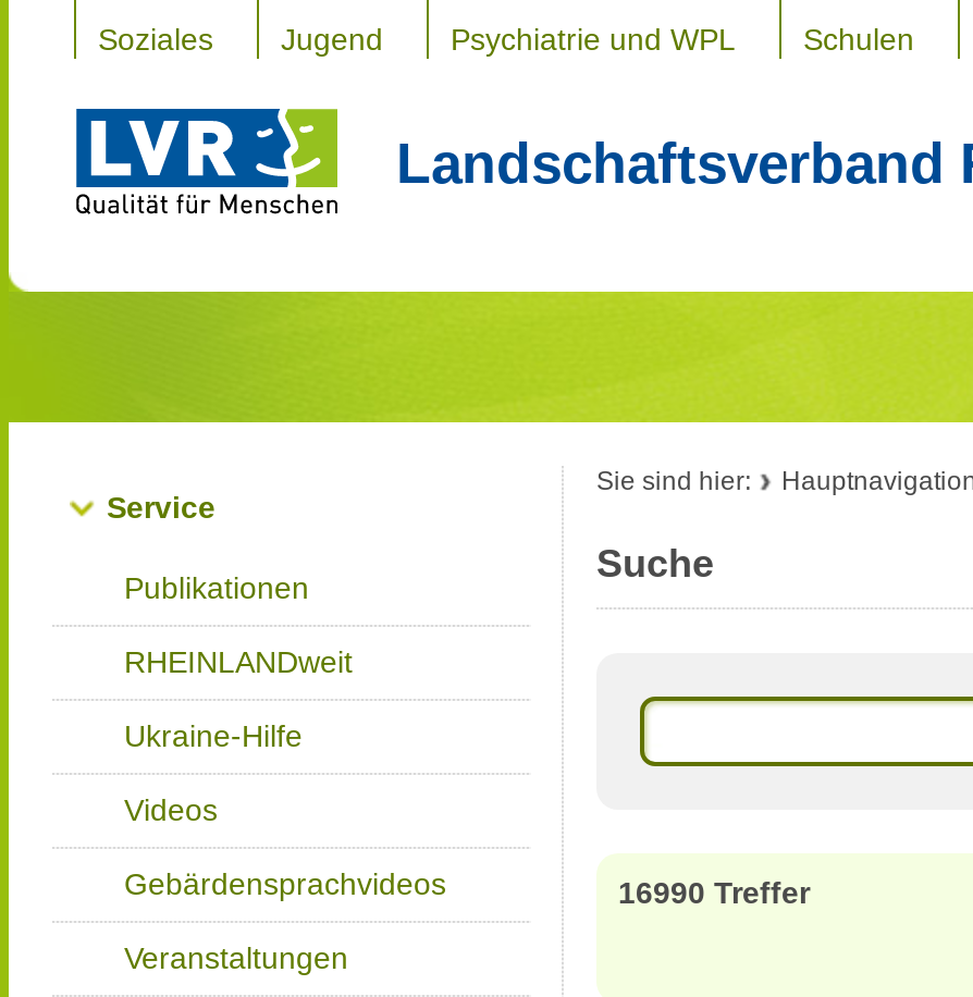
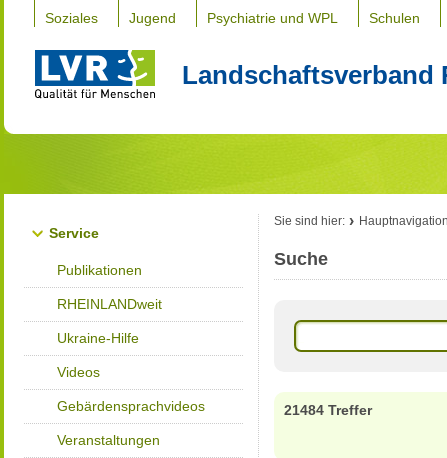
- 16990 Treffer
+ 21484 Treffer
